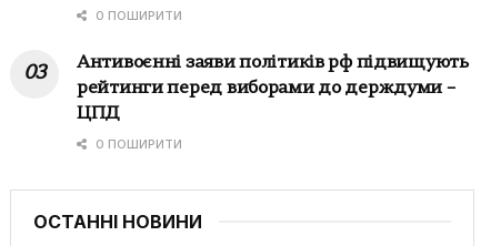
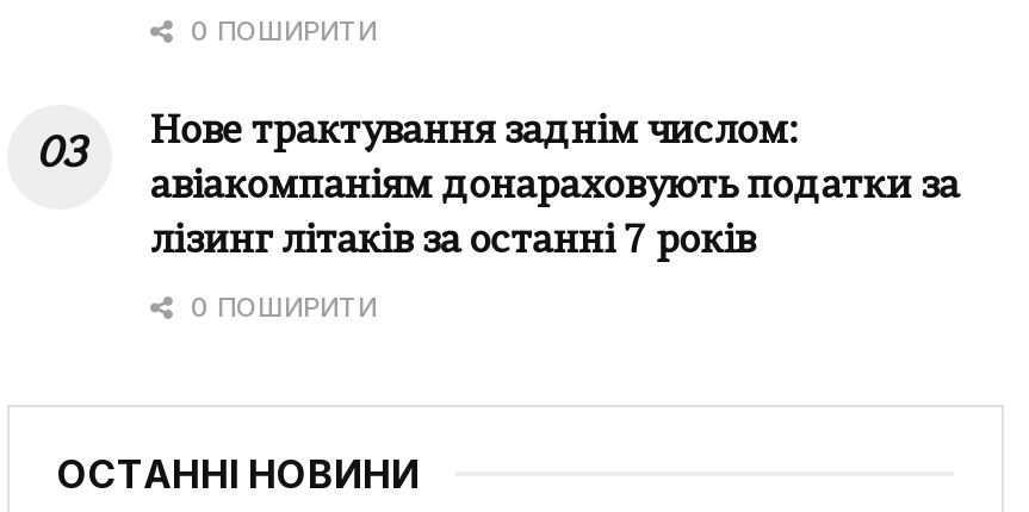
- Антивоєнні заяви політиків рф підвищують
- рейтинги перед виборами до держдуми –
- ЦПД
+ Нове трактування заднім числом:
+ авіакомпаніям донараховують податки за
+ лізинг літаків за останні 7 років
